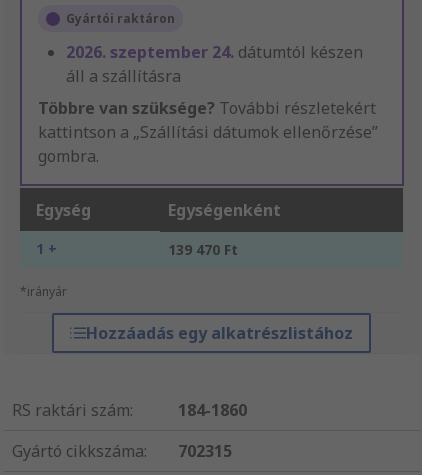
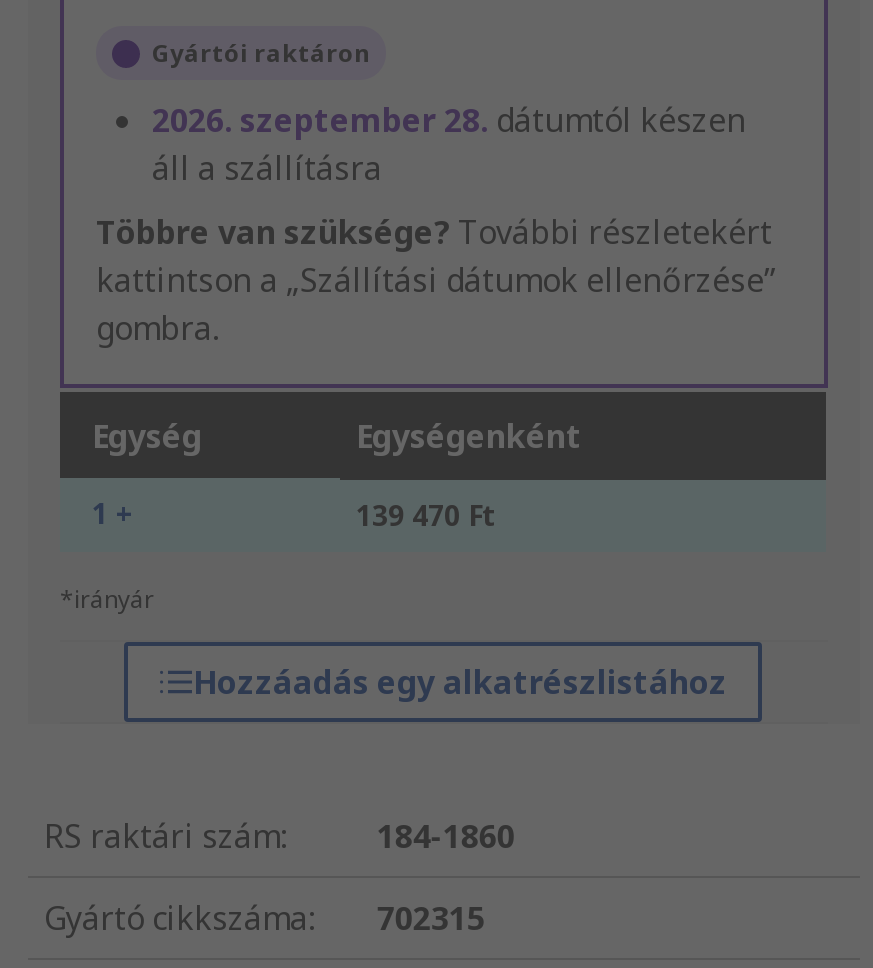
- 2026. szeptember 24. dátumtól készen
+ 2026. szeptember 28. dátumtól készen
